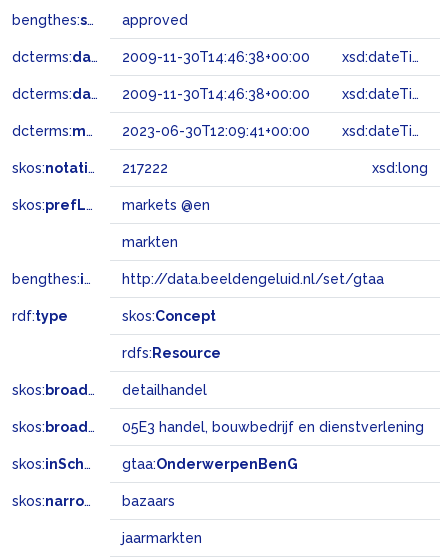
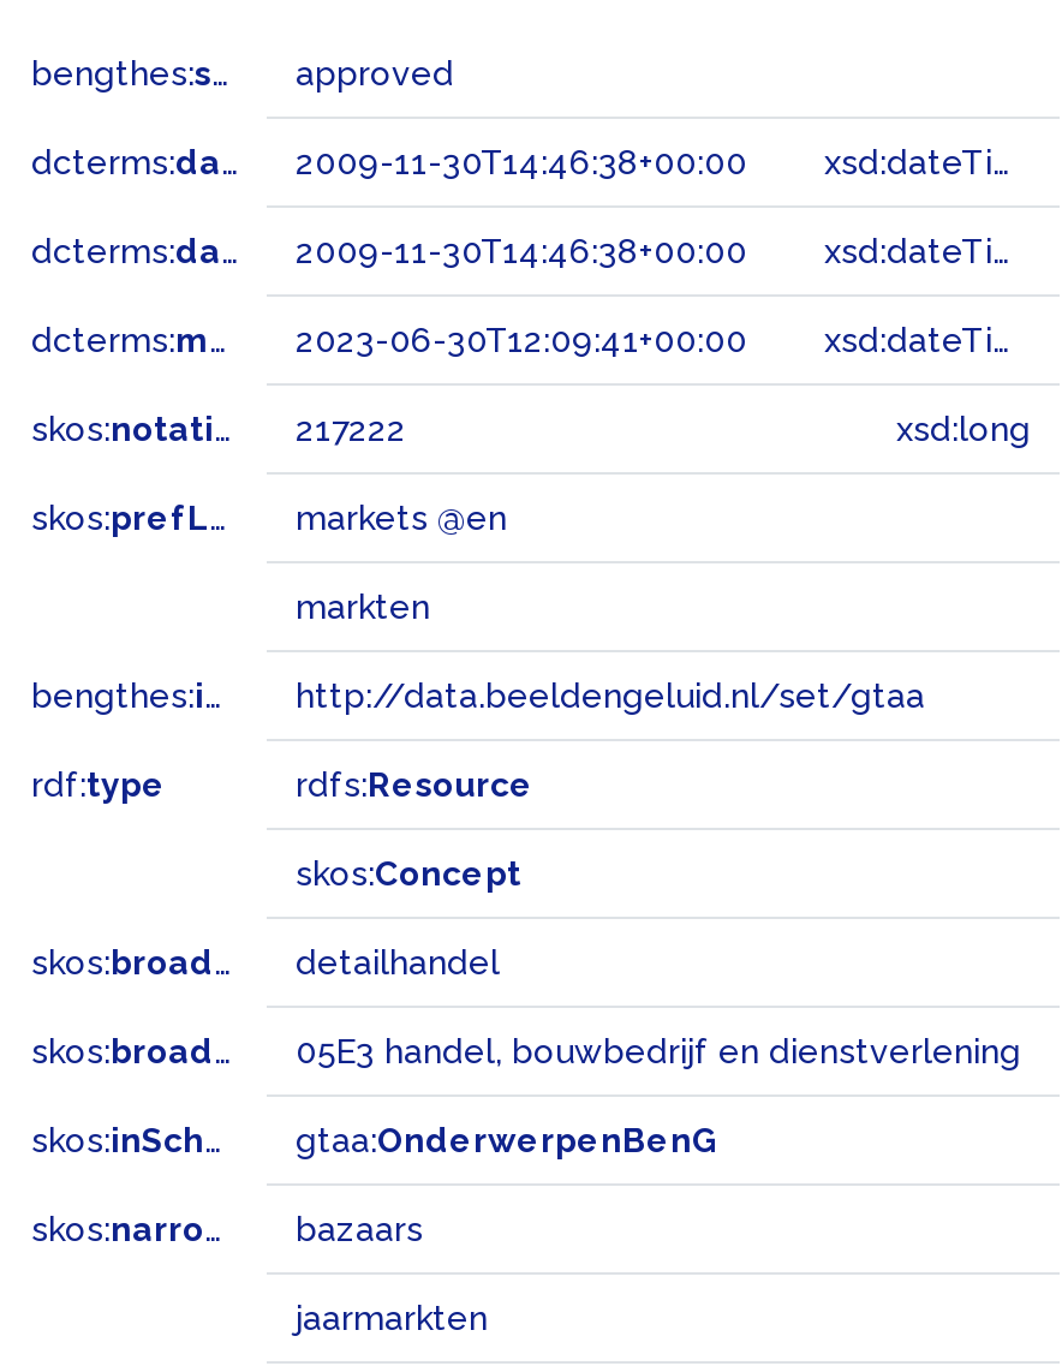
moved down: skos:Concept

moved up: rdfs:Resource
